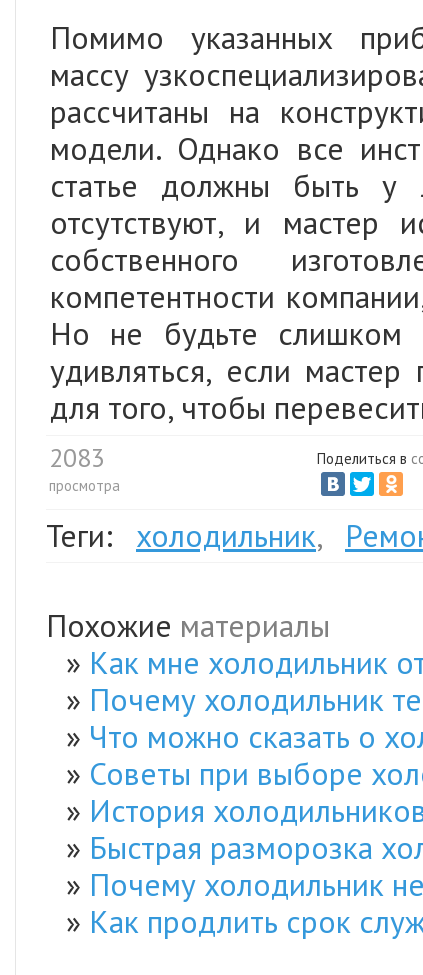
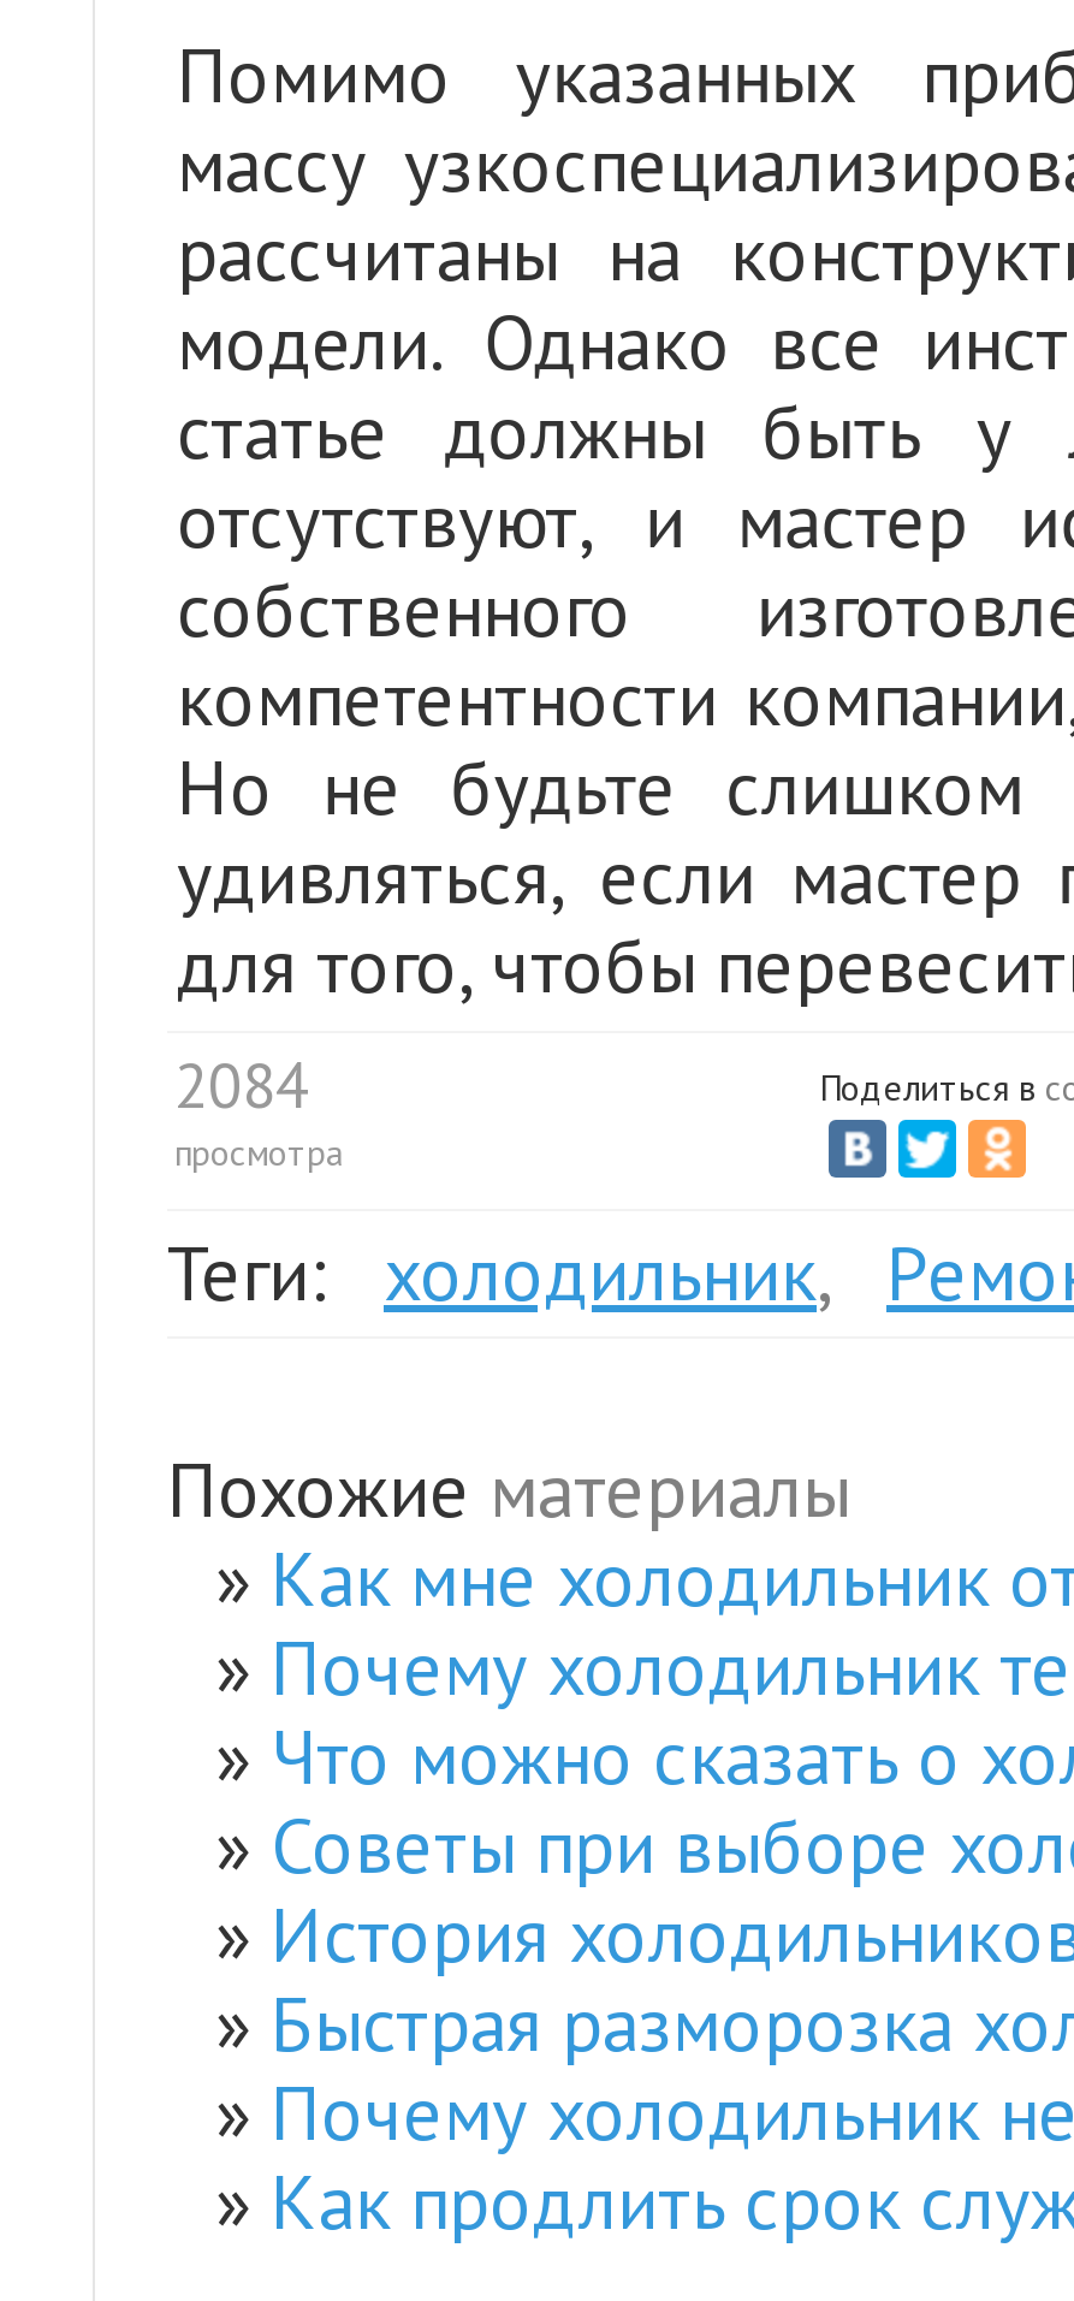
- 2083
+ 2084
